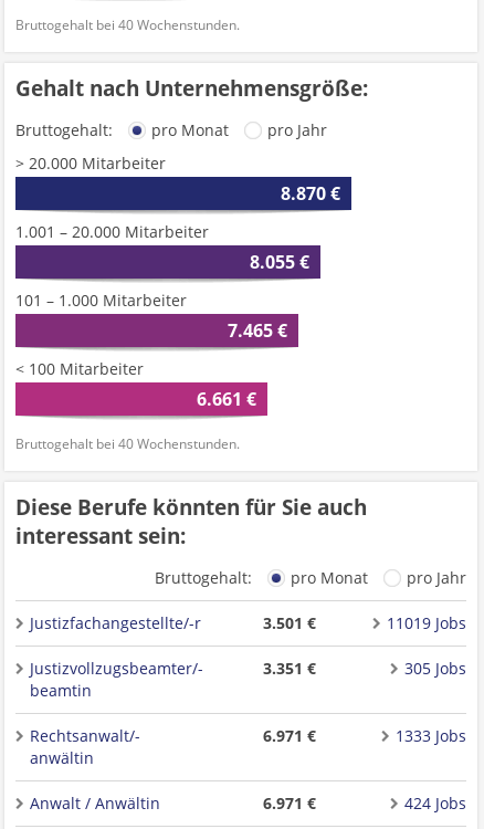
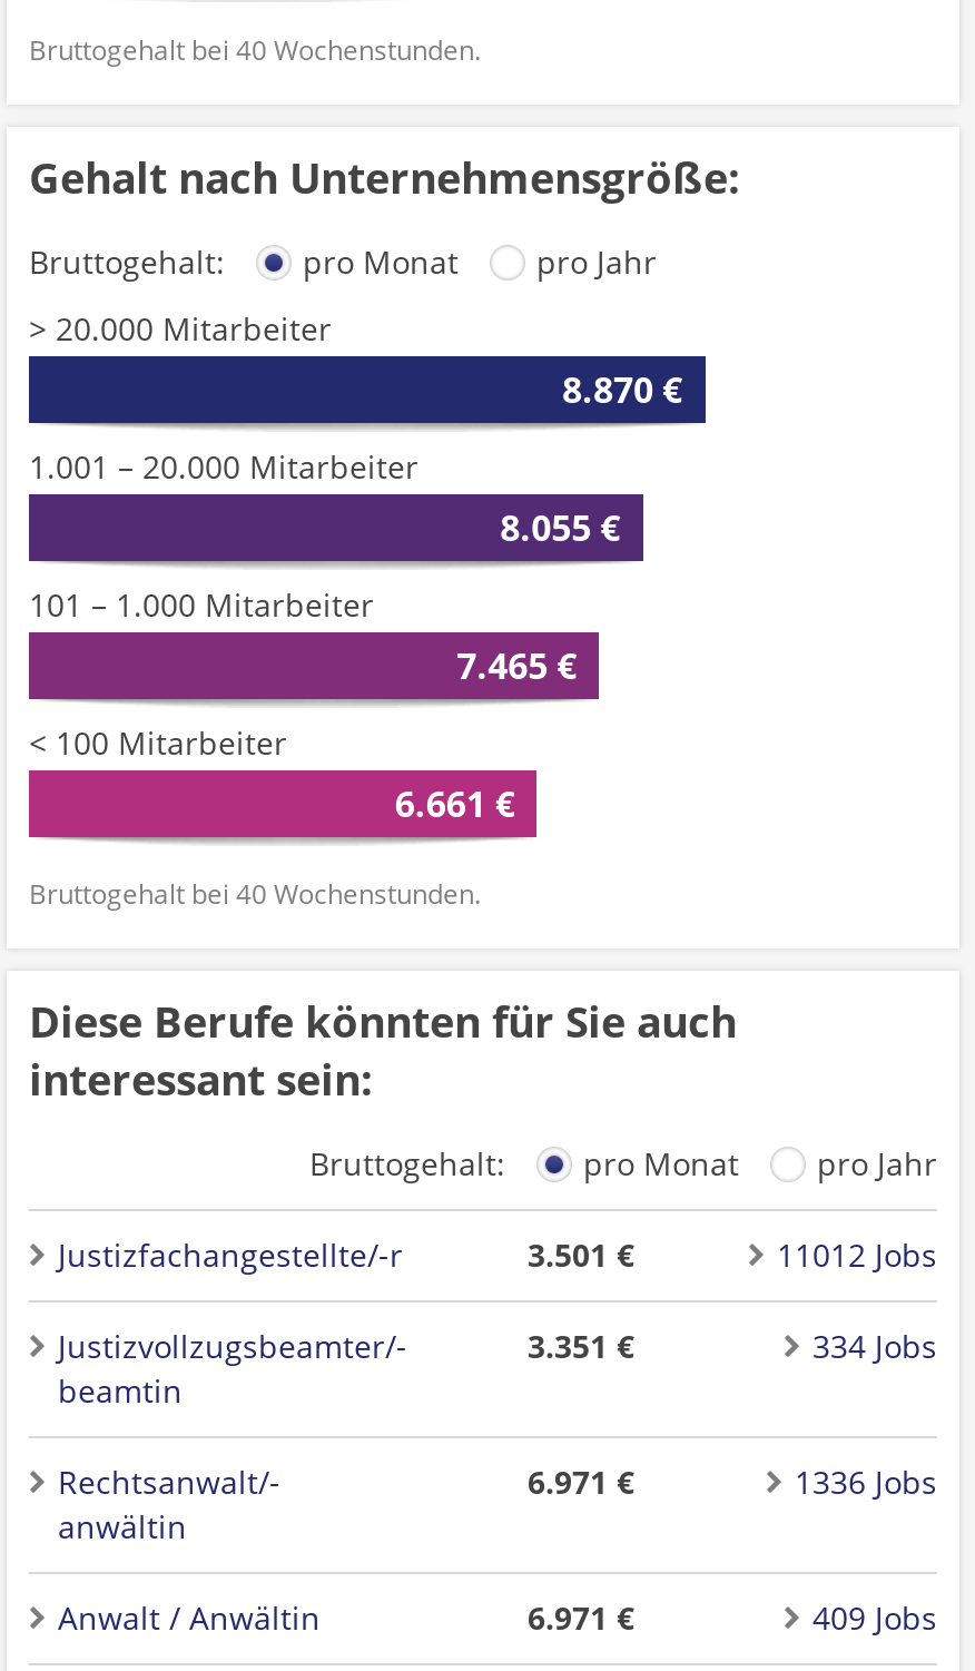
- 11019 Jobs
+ 11012 Jobs

- 305 Jobs
+ 334 Jobs

- 1333 Jobs
+ 1336 Jobs

- 424 Jobs
+ 409 Jobs
